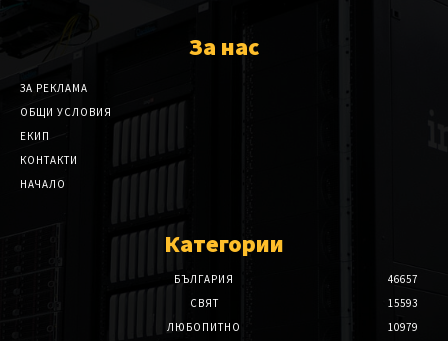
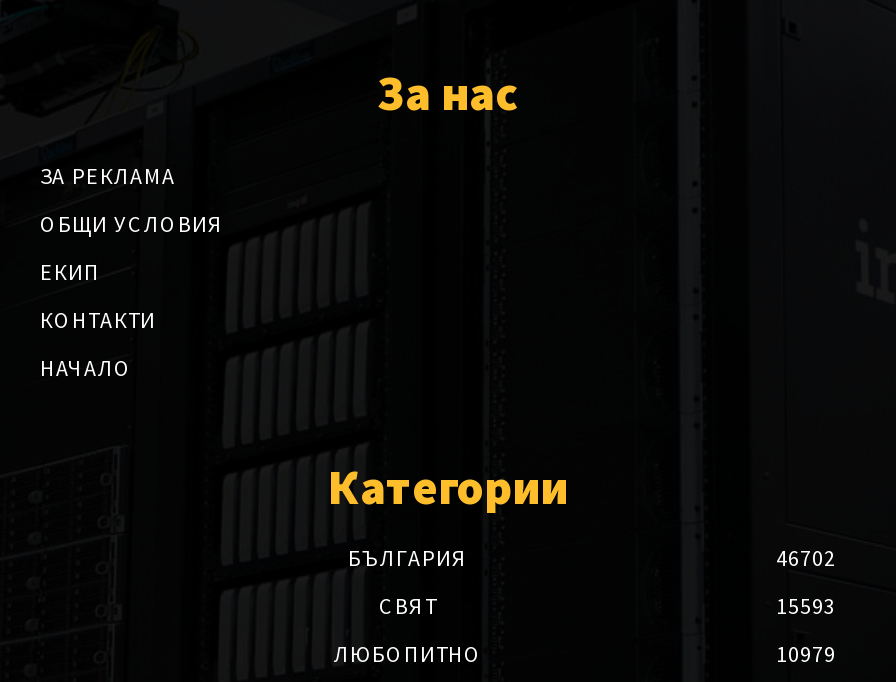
- 46657
+ 46702
